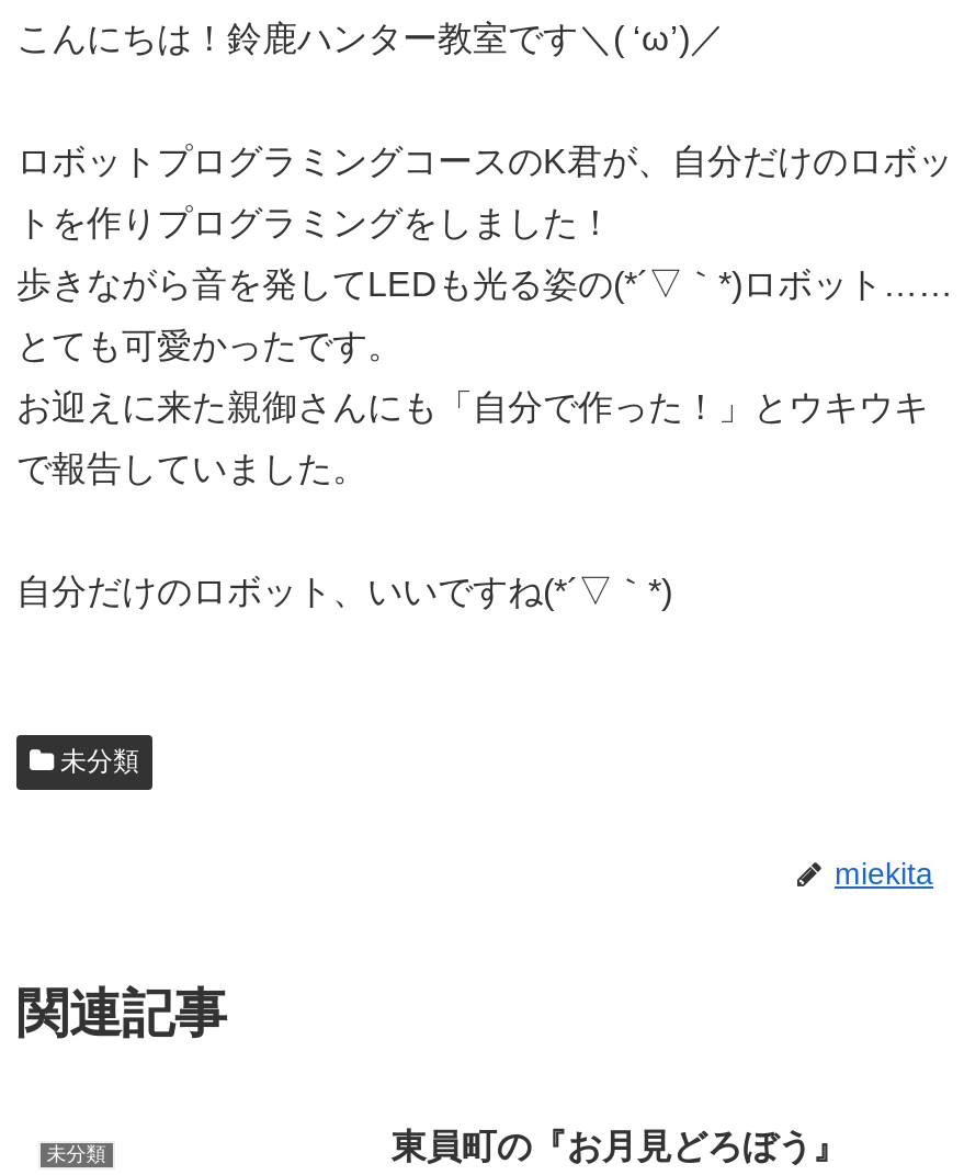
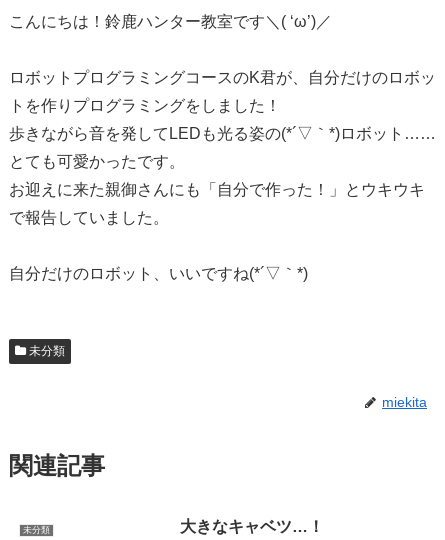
- 東員町の『お月見どろぼう』
+ 大きなキャベツ…！
